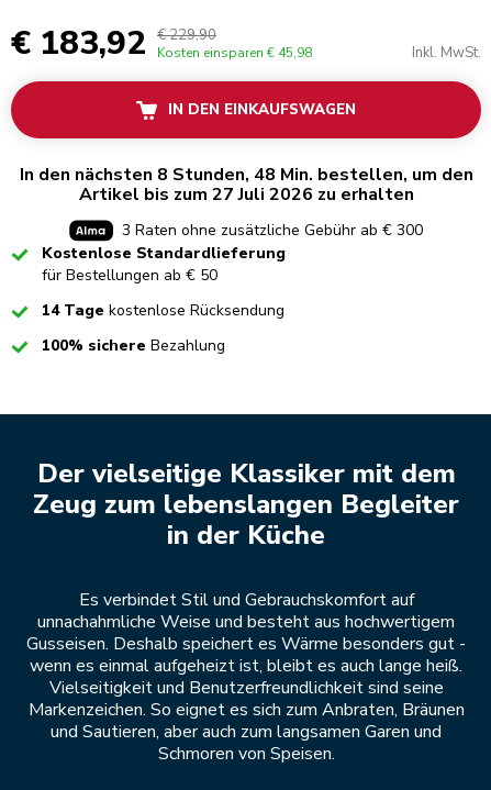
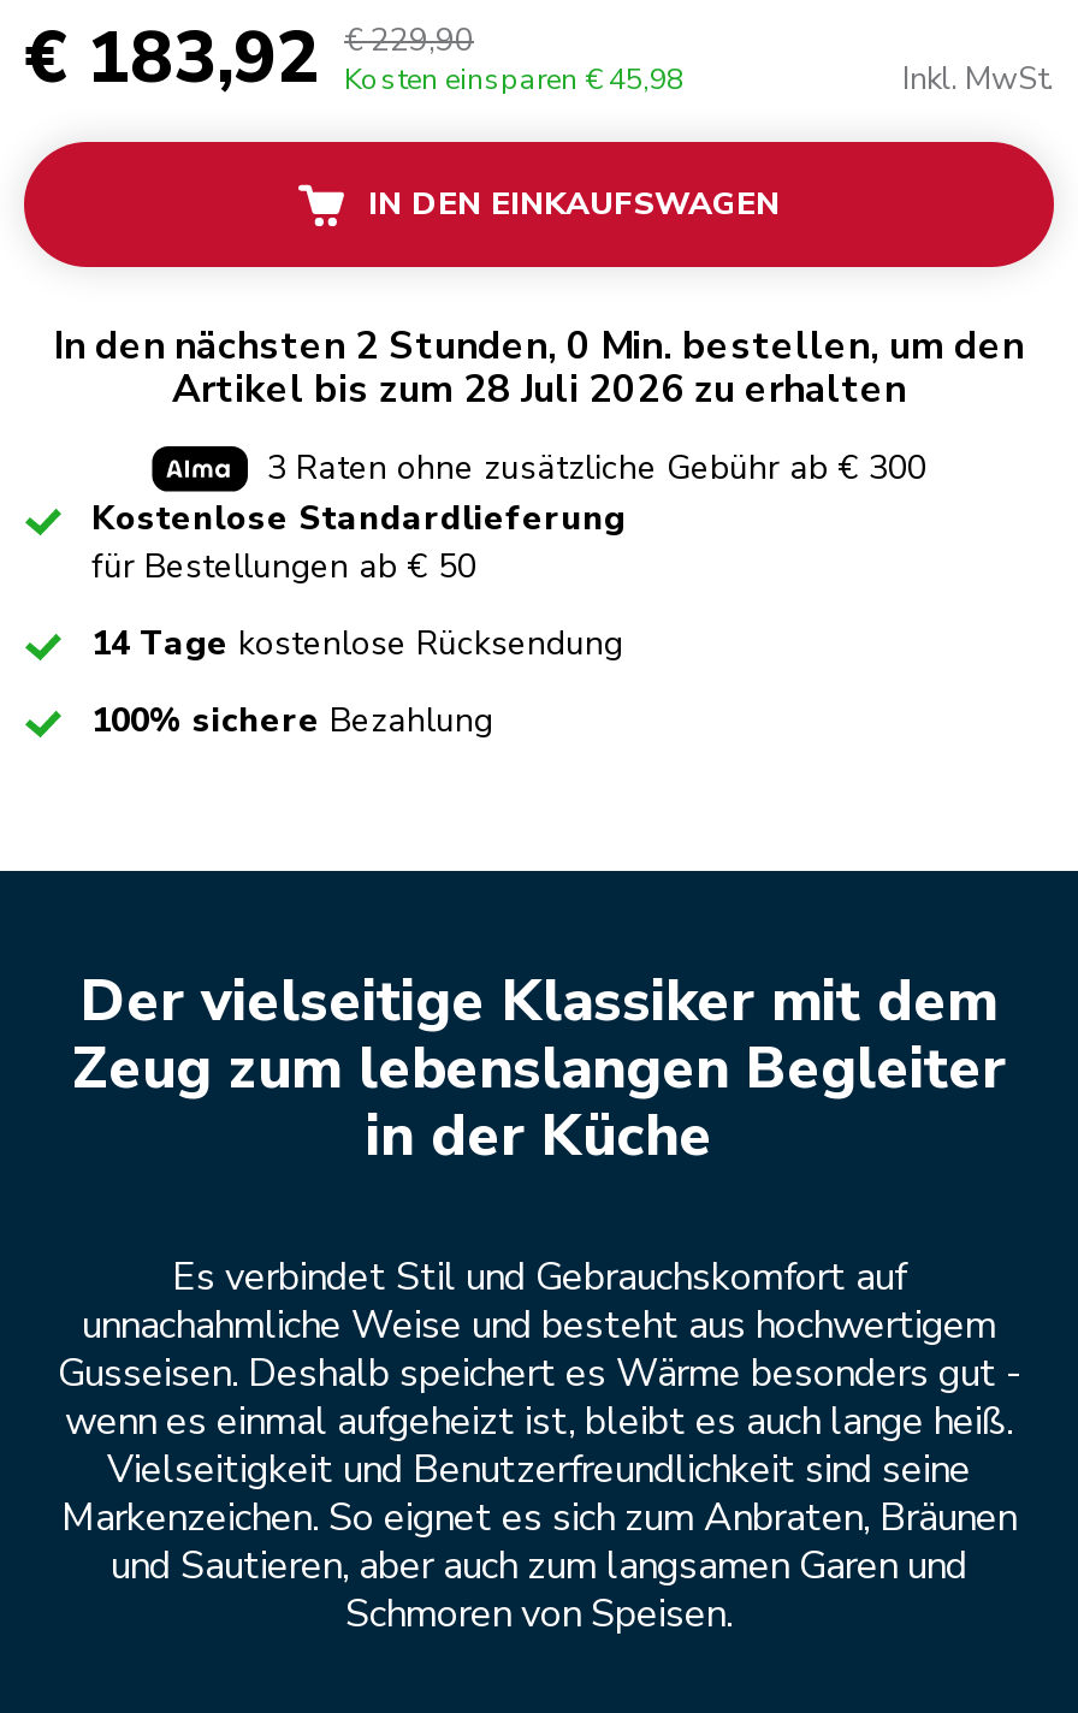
- In den nächsten 8 Stunden, 48 Min. bestellen, um den
+ In den nächsten 2 Stunden, 0 Min. bestellen, um den

- Artikel bis zum 27 Juli 2026 zu erhalten
+ Artikel bis zum 28 Juli 2026 zu erhalten
